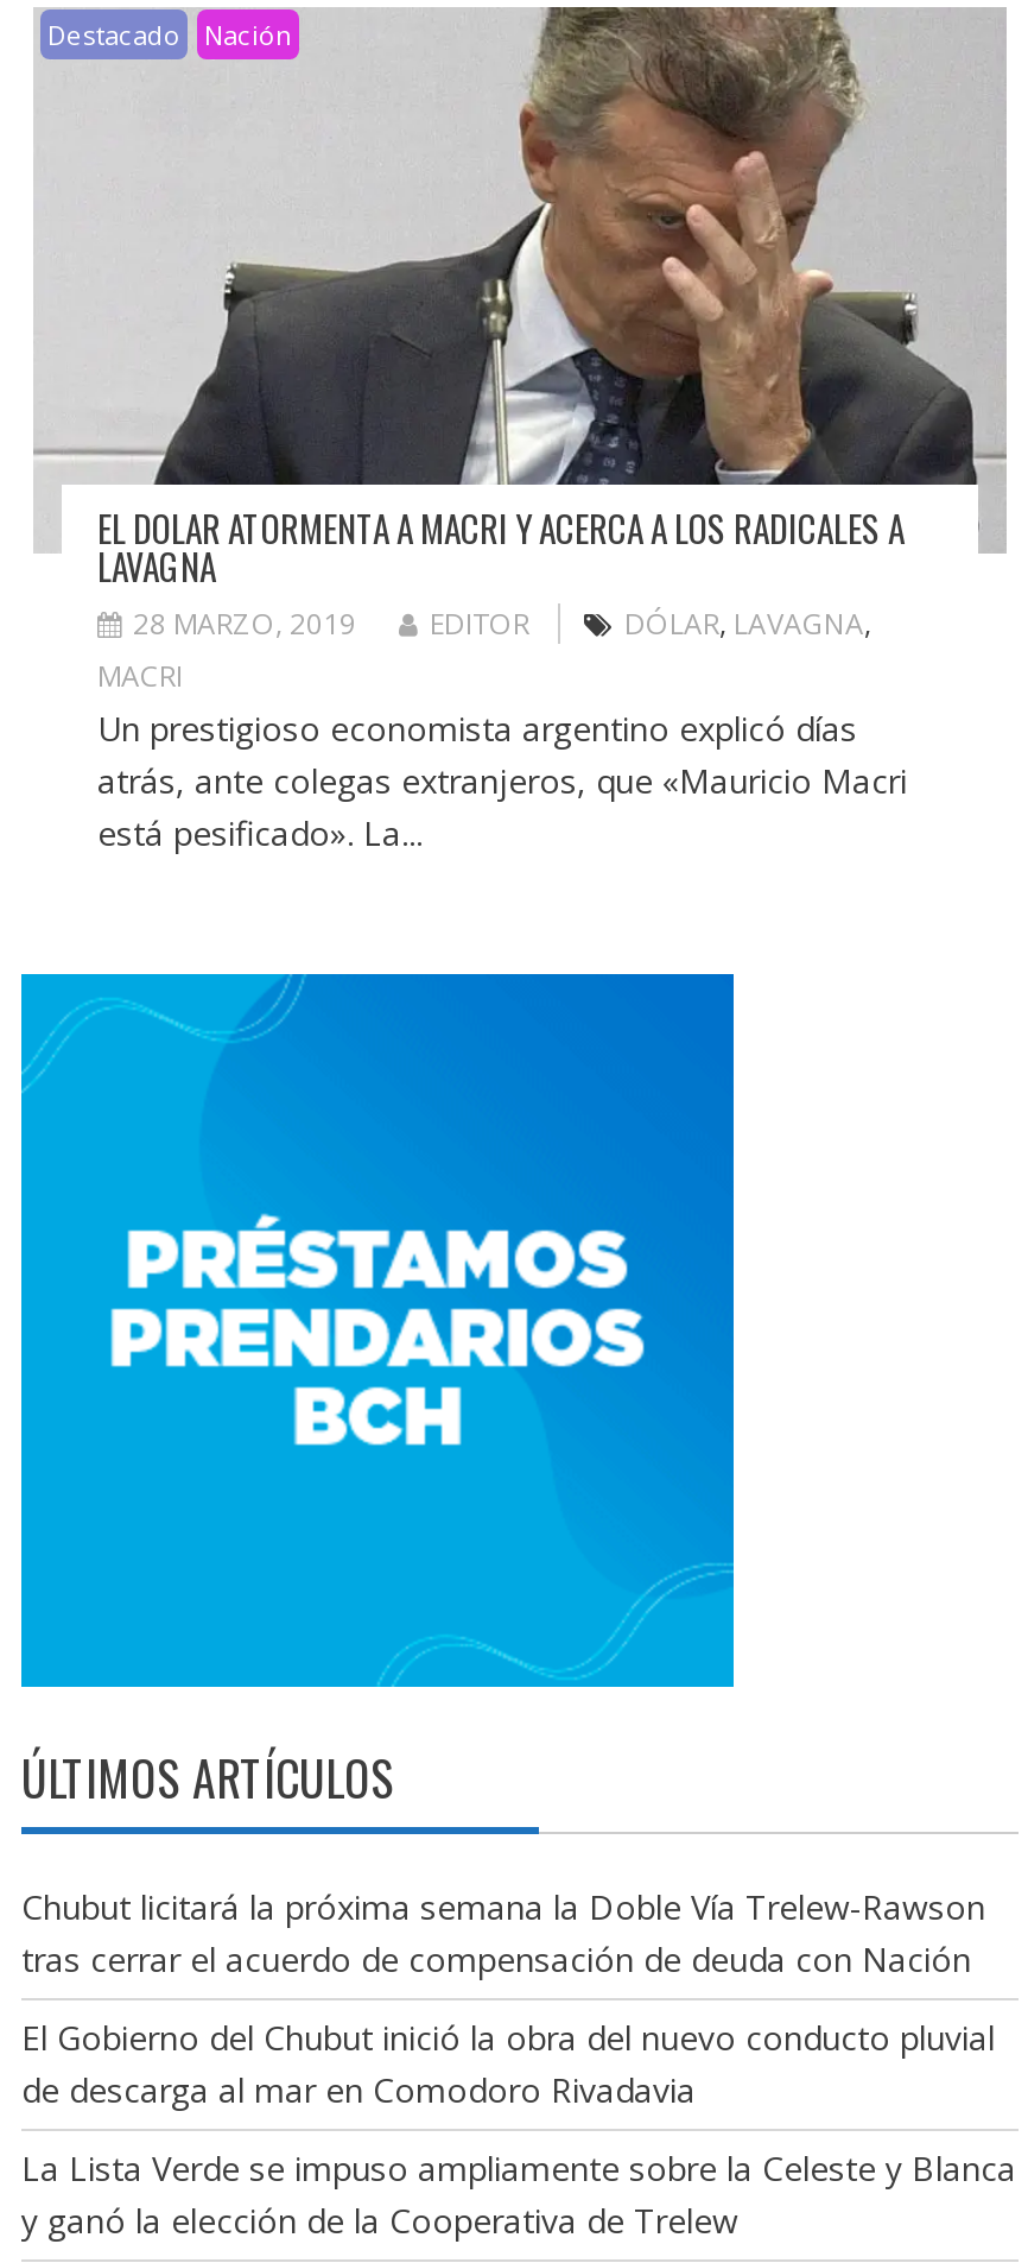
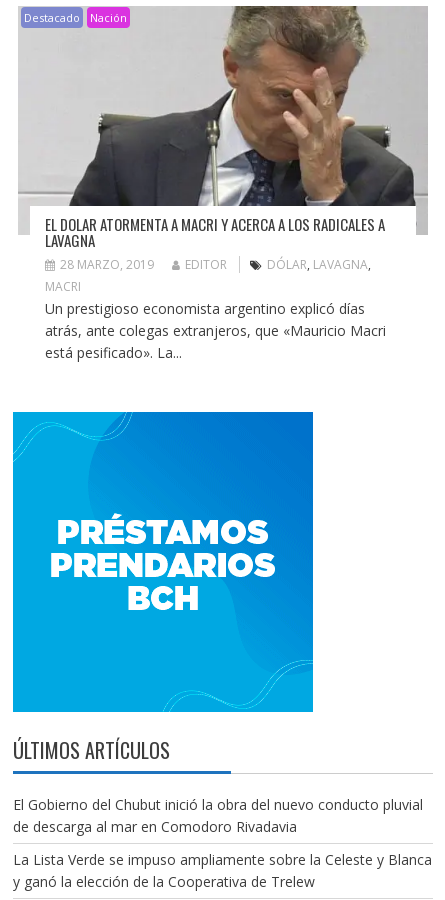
- Chubut licitará la próxima semana la Doble Vía Trelew-Rawson
- tras cerrar el acuerdo de compensación de deuda con Nación
